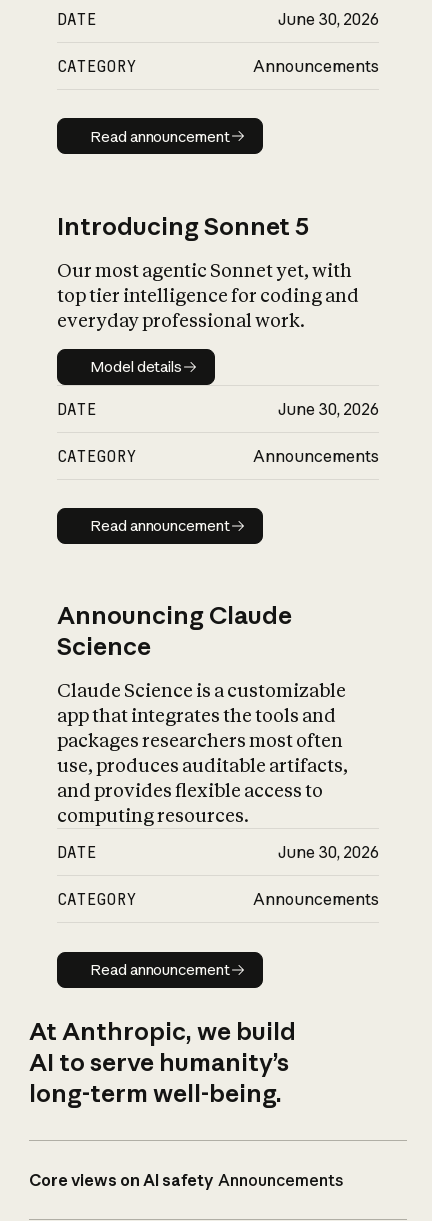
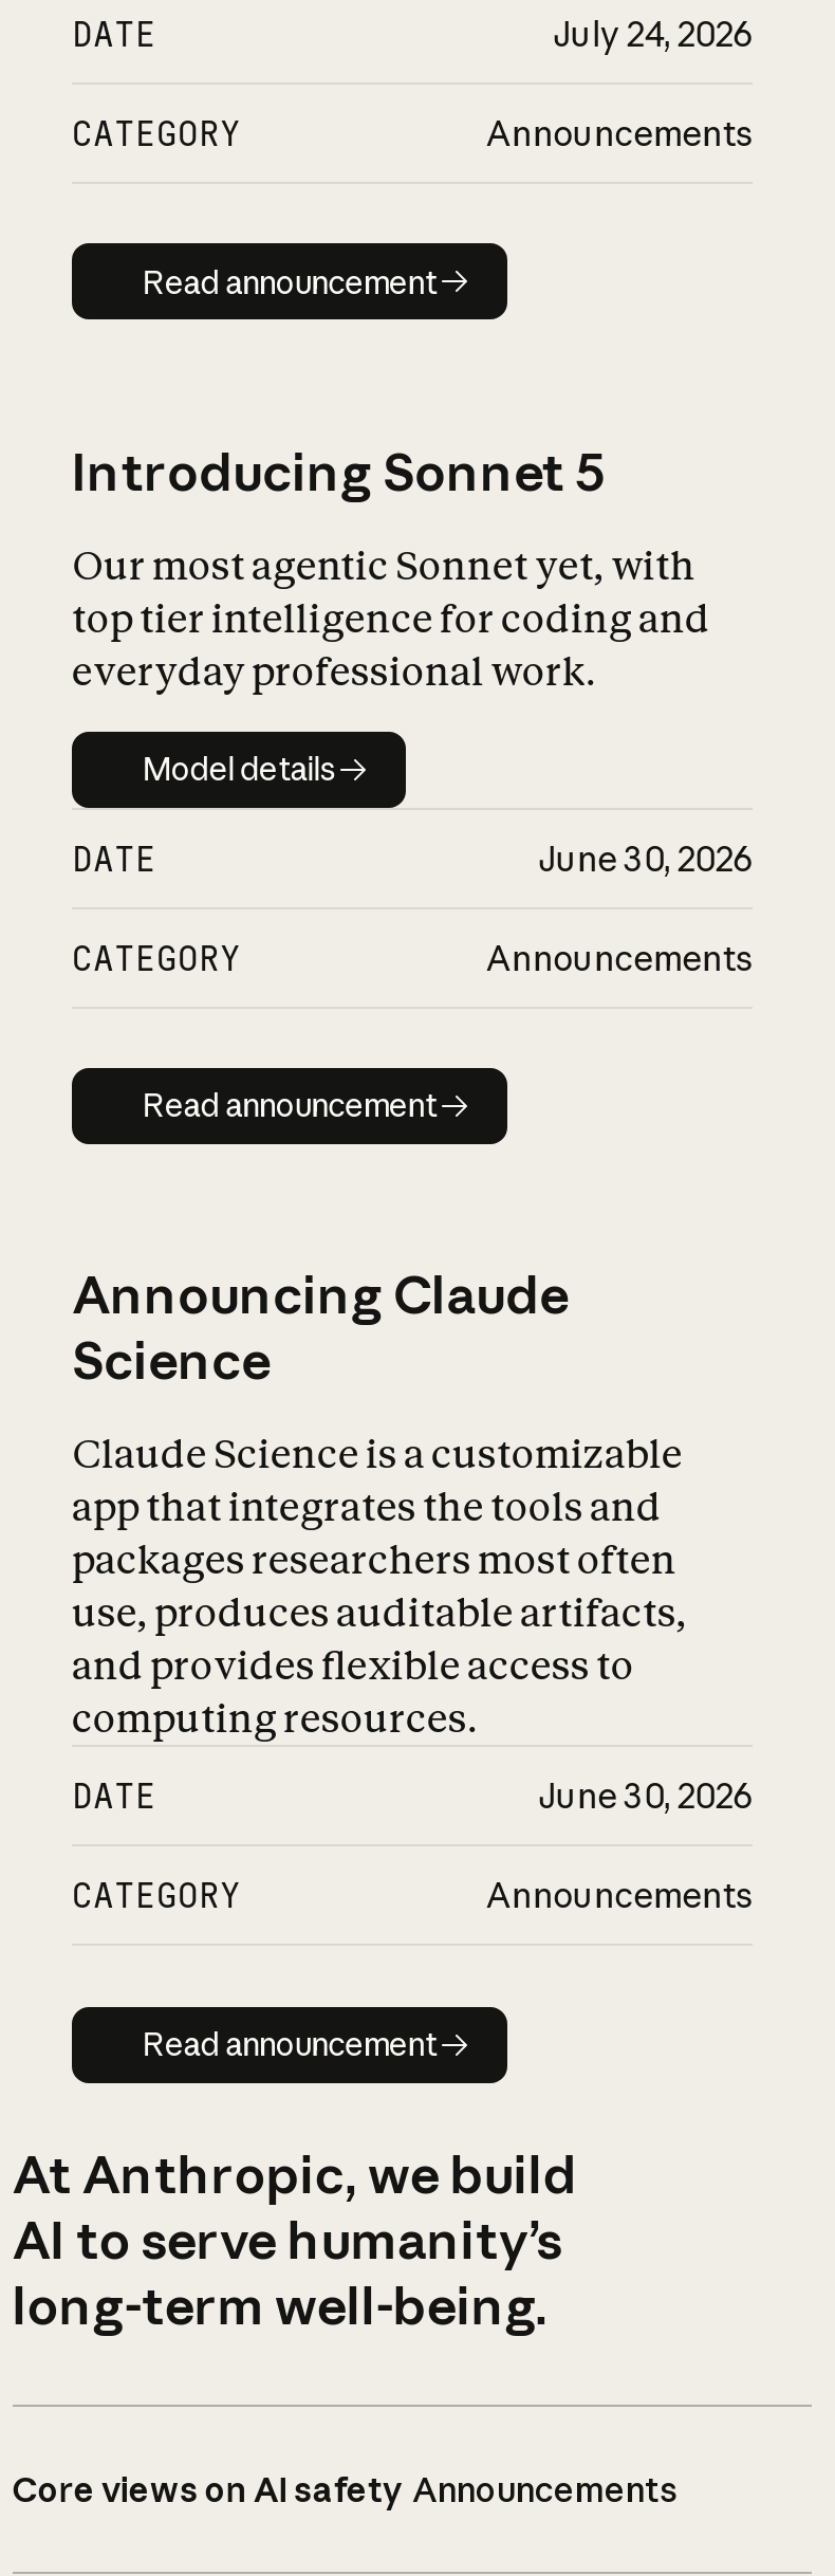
- June 30, 2026
+ July 24, 2026
